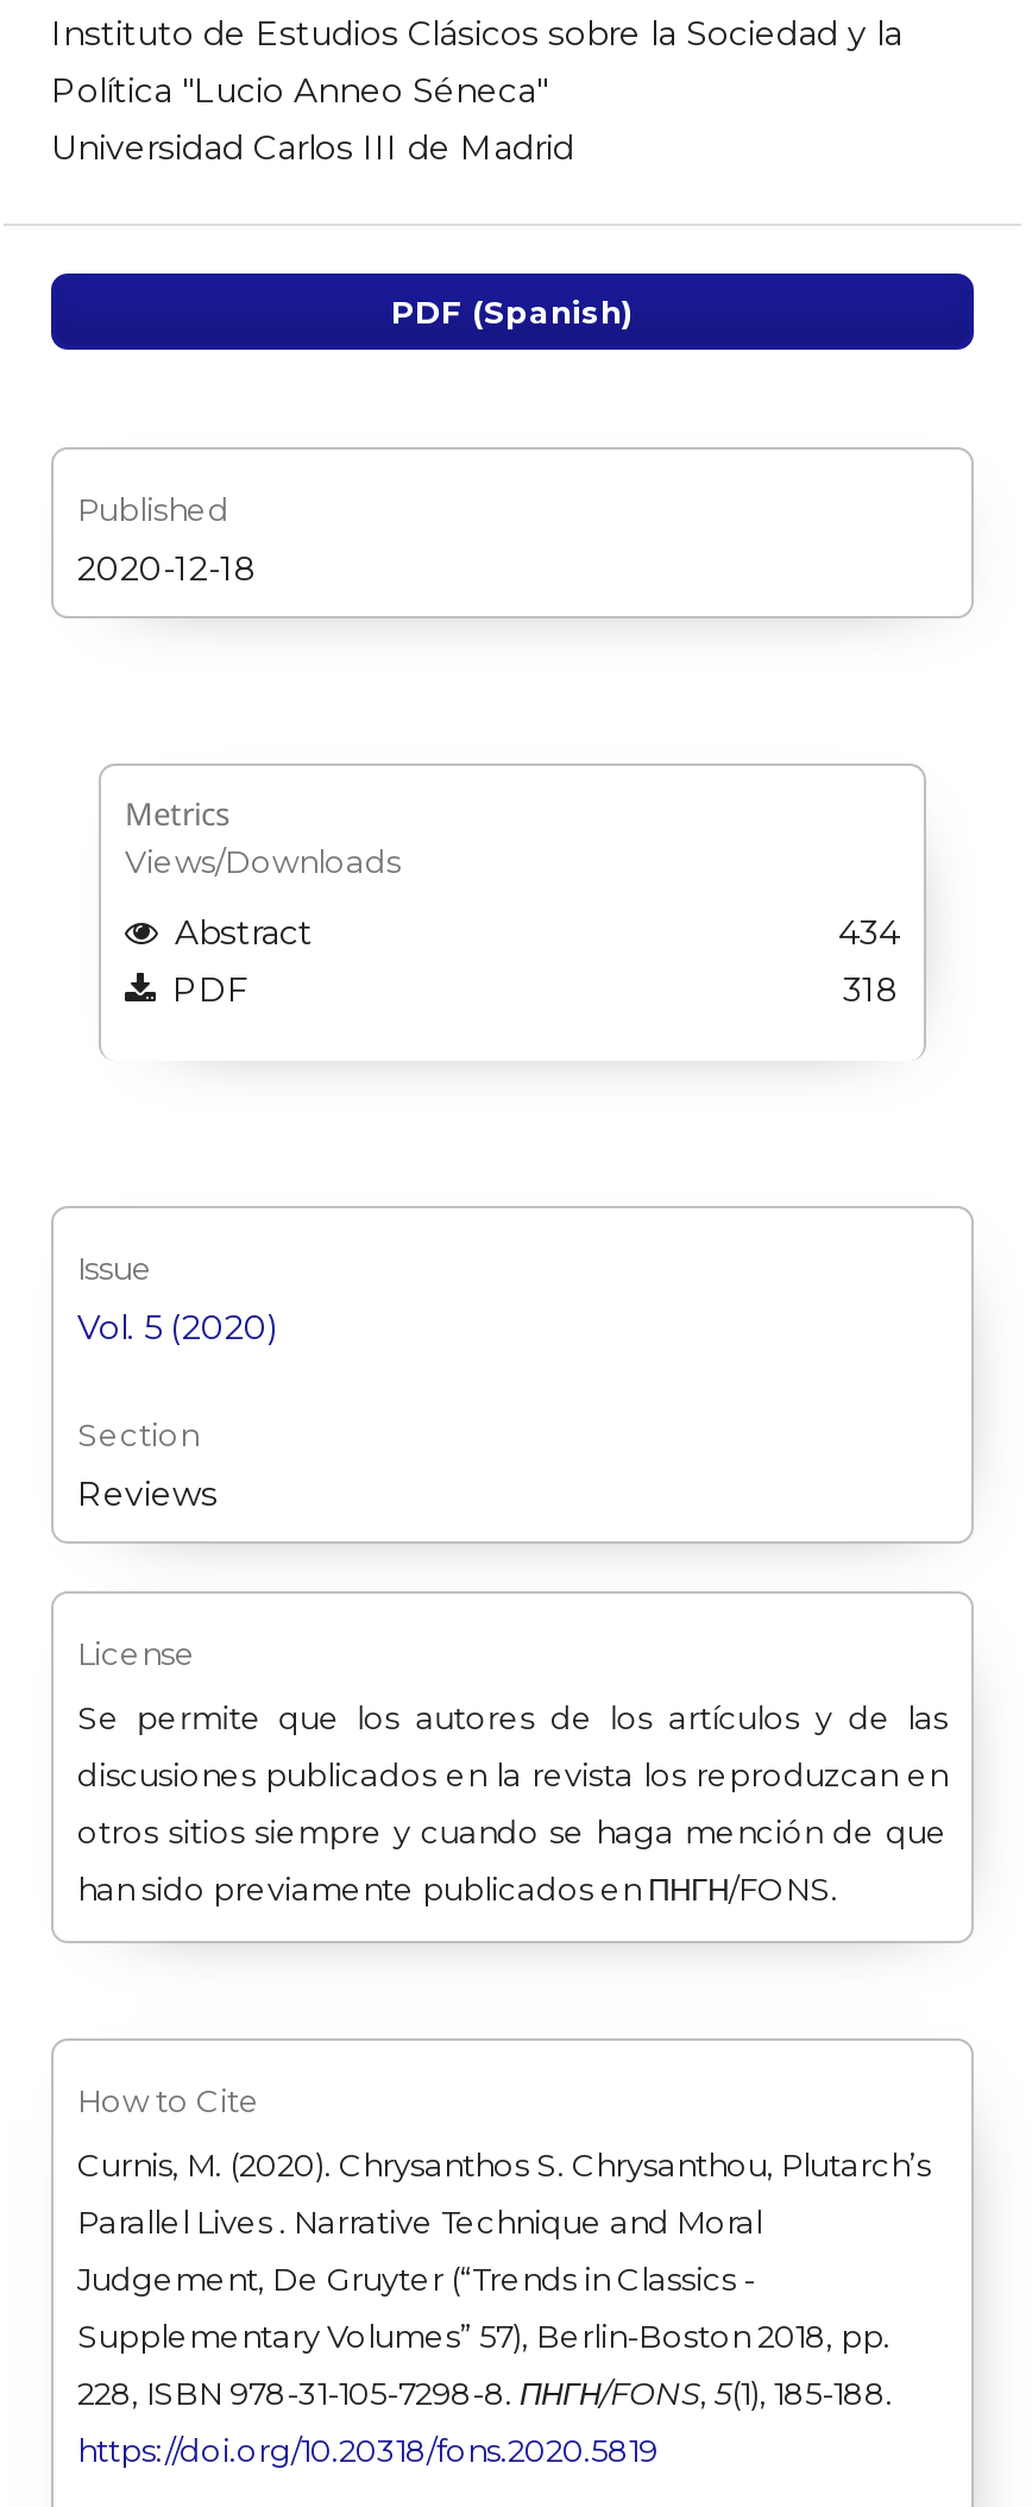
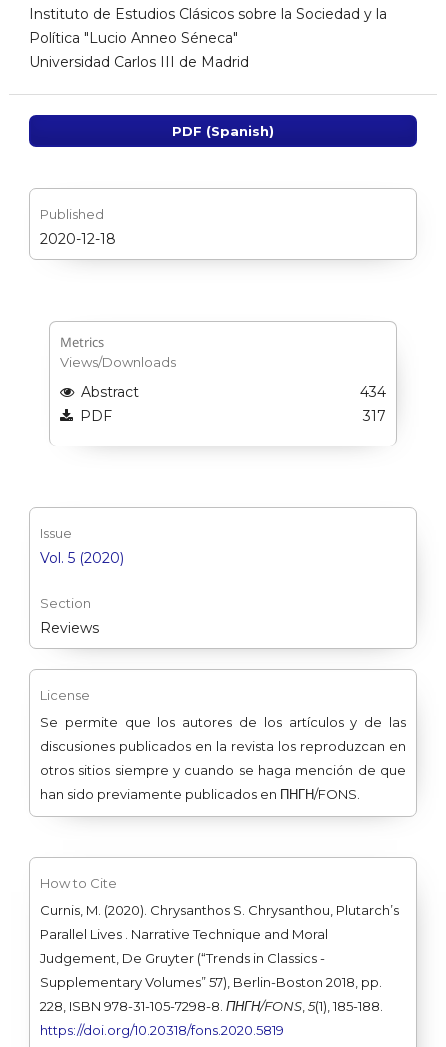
- 318
+ 317
